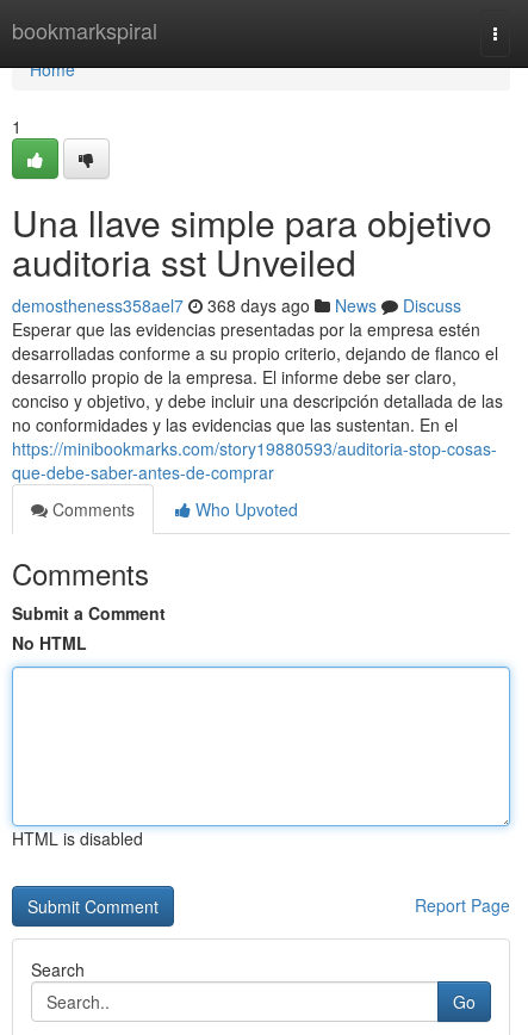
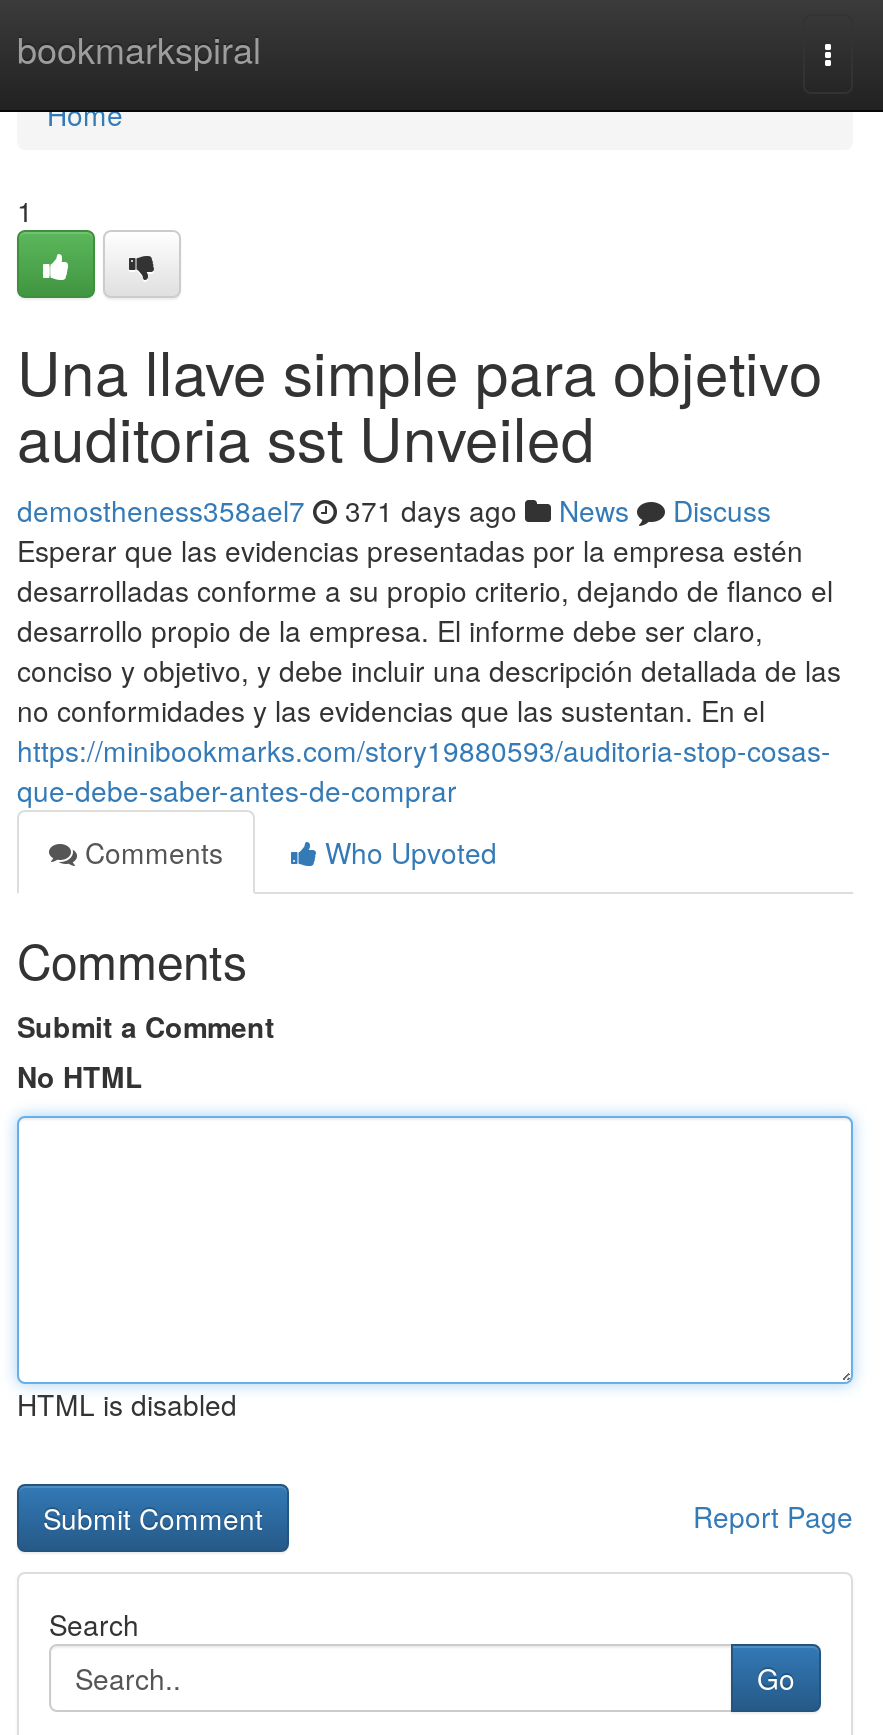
- demostheness358ael7 368 days ago News Discuss
+ demostheness358ael7 371 days ago News Discuss
